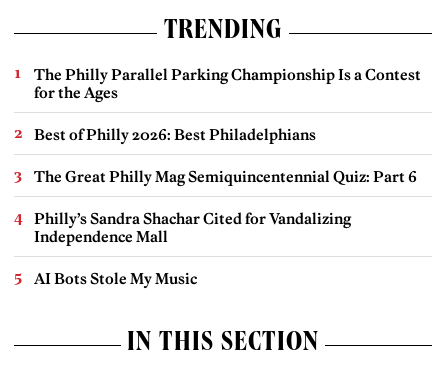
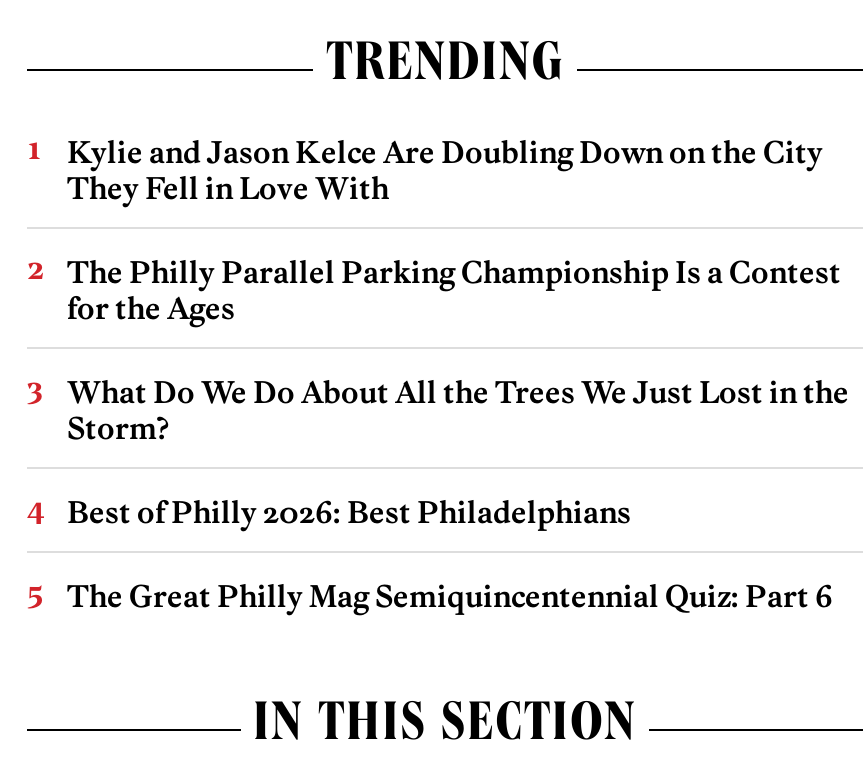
+ Kylie and Jason Kelce Are Doubling Down on the City
+ They Fell in Love With

moved down: The Philly Parallel Parking Championship Is a Contest | for the Ages

+ What Do We Do About All the Trees We Just Lost in the
+ Storm?

moved down: Best of Philly 2026: Best Philadelphians | The Great Philly Mag Semiquincentennial Quiz: Part 6

- Philly’s Sandra Shachar Cited for Vandalizing
- Independence Mall
- AI Bots Stole My Music
